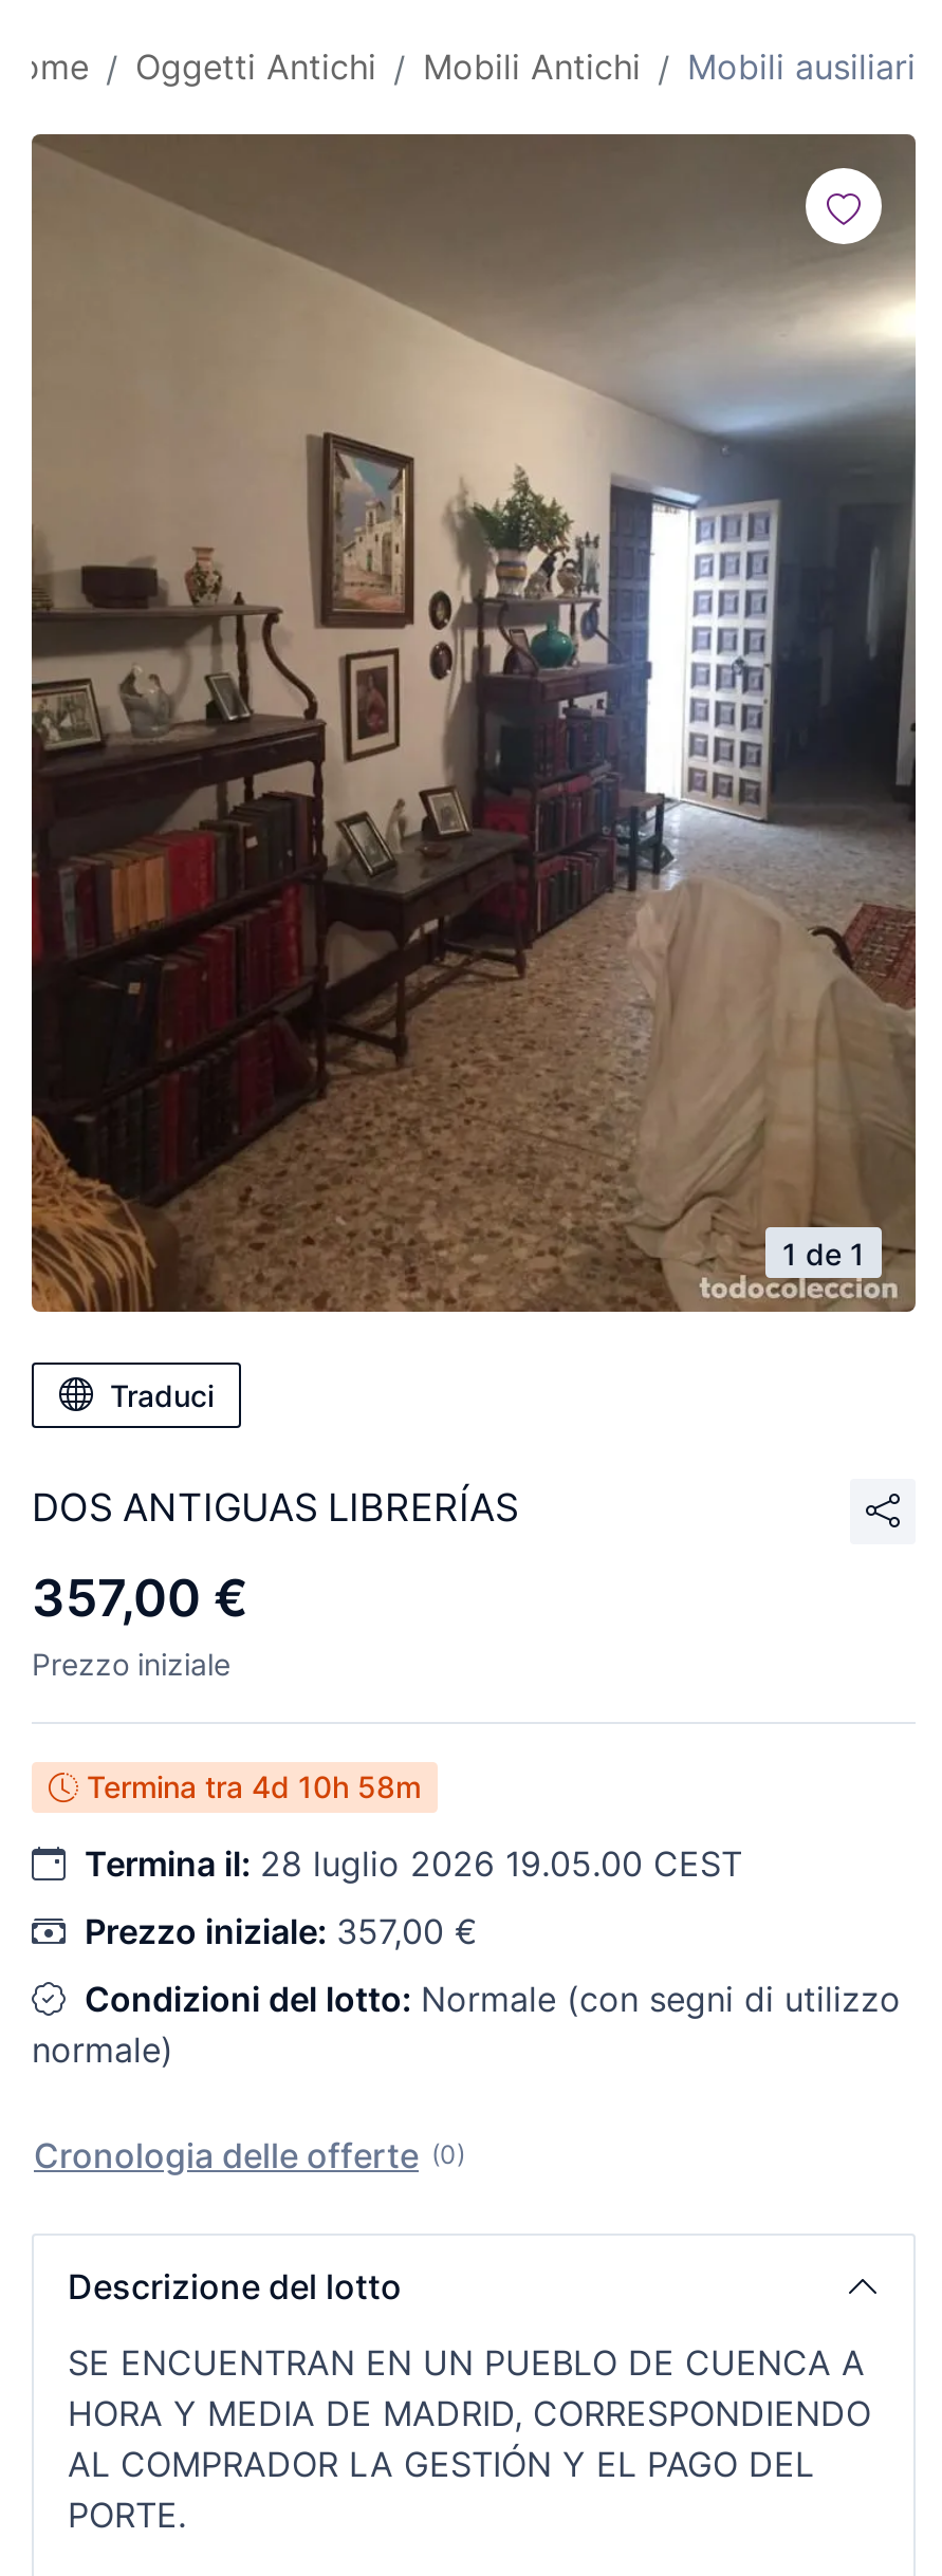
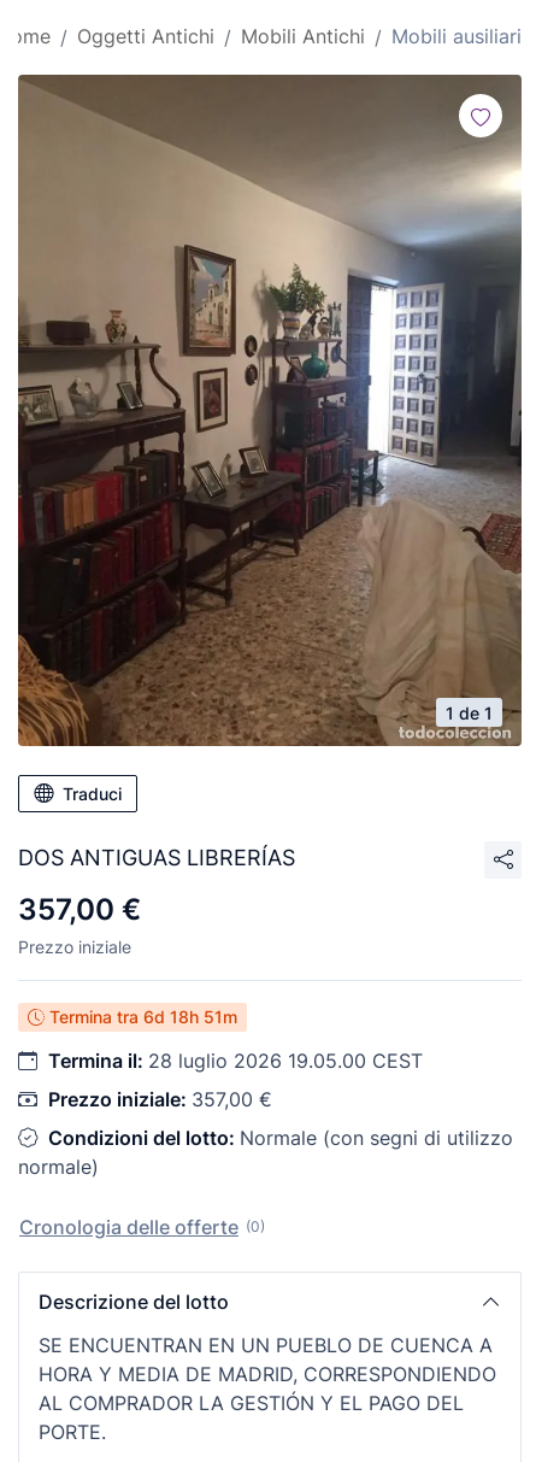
- Termina tra 4d 10h 58m
+ Termina tra 6d 18h 51m
